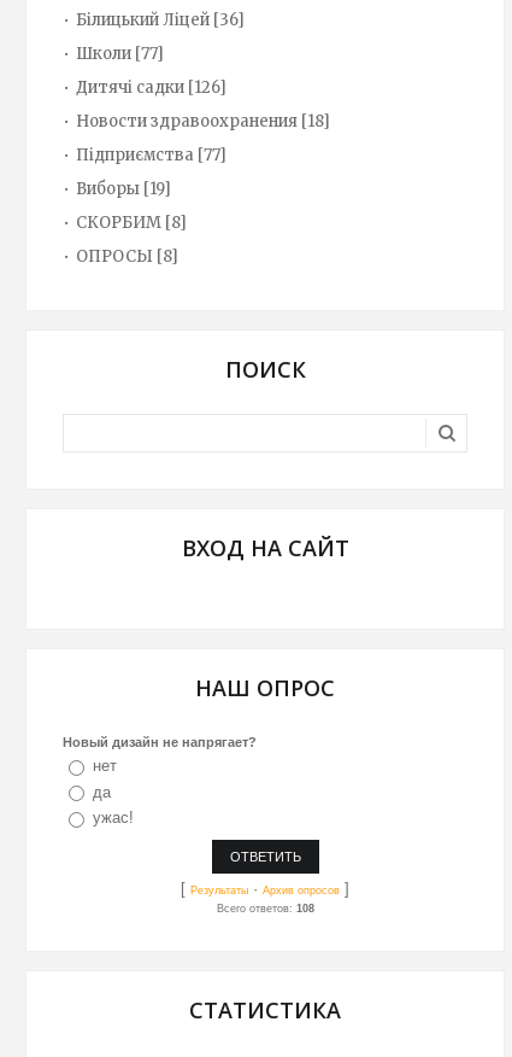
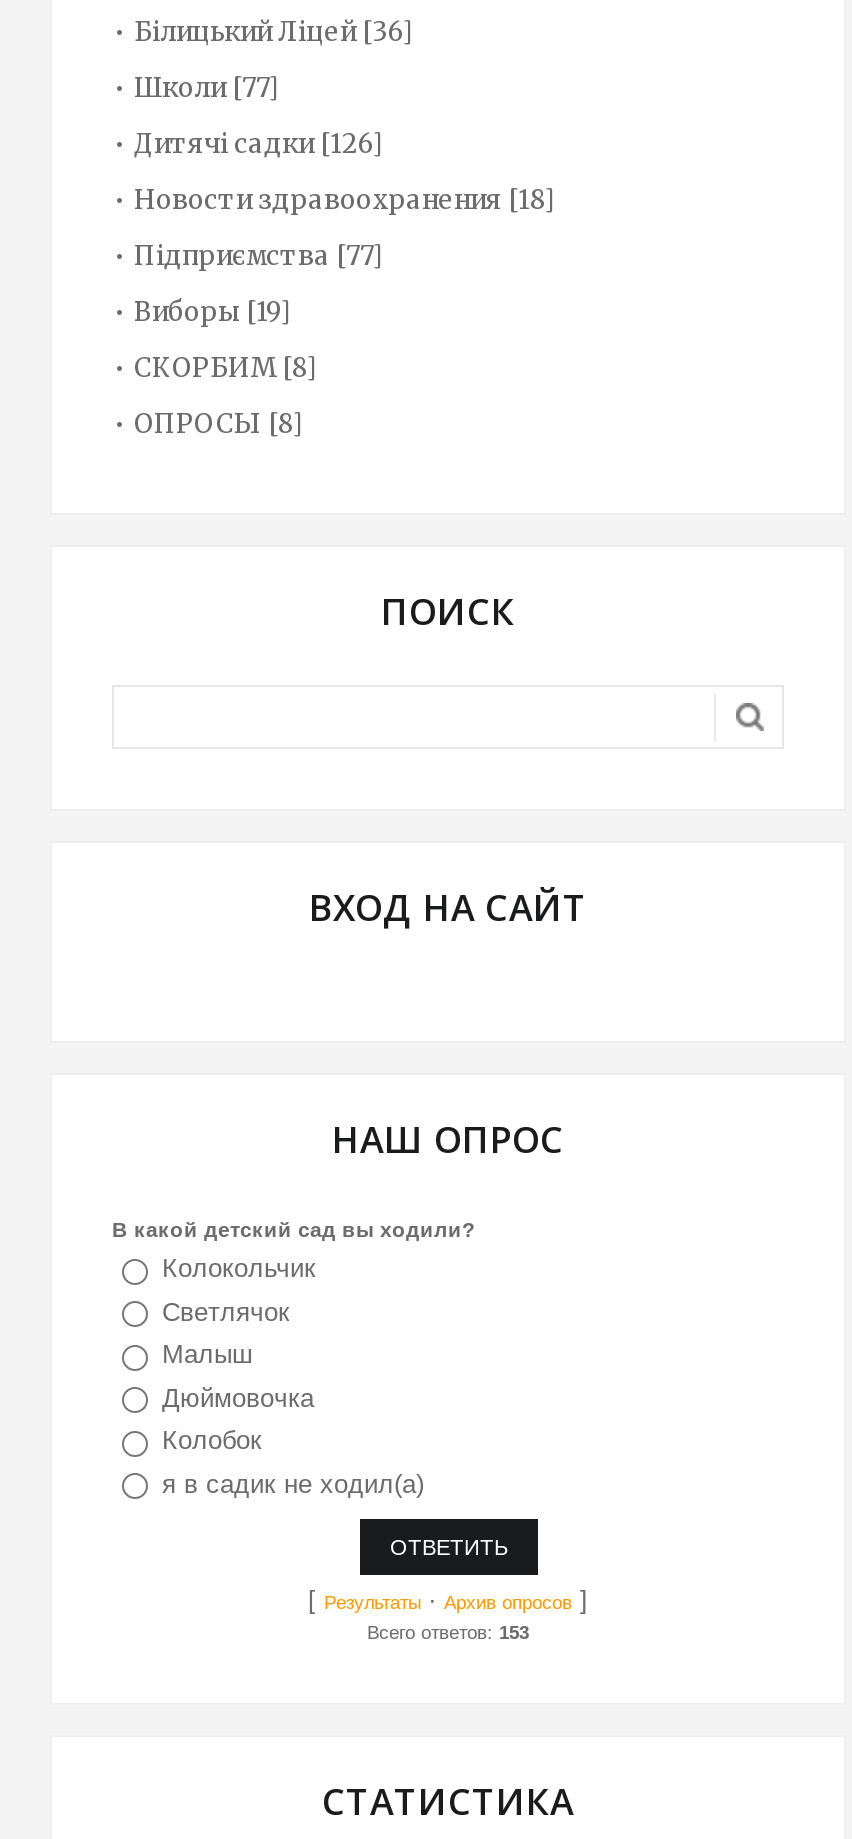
- Новый дизайн не напрягает?
- нет
- да
- ужас!
+ В какой детский сад вы ходили?
+ Колокольчик
+ Светлячок
+ Малыш
+ Дюймовочка
+ Колобок
+ я в садик не ходил(а)

- Всего ответов: 108
+ Всего ответов: 153
